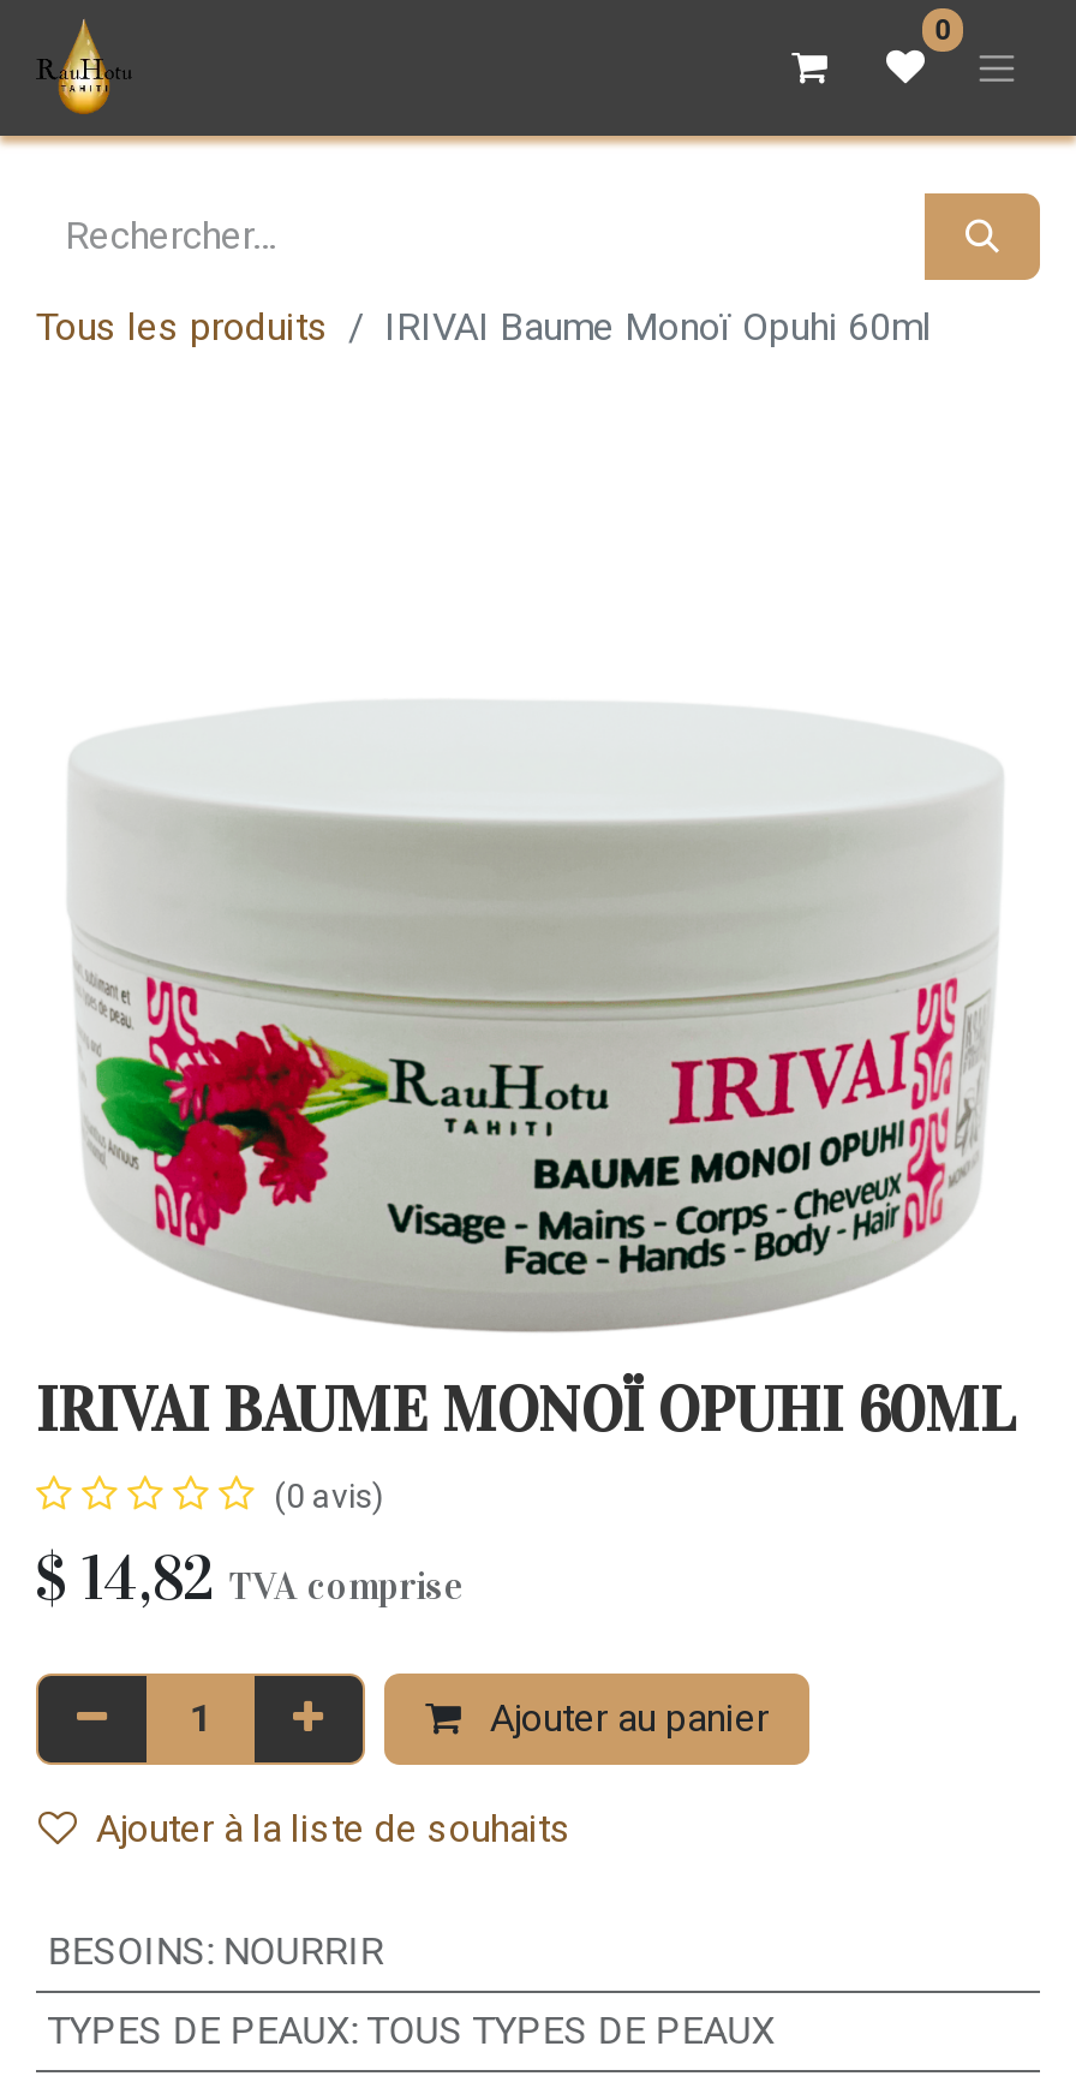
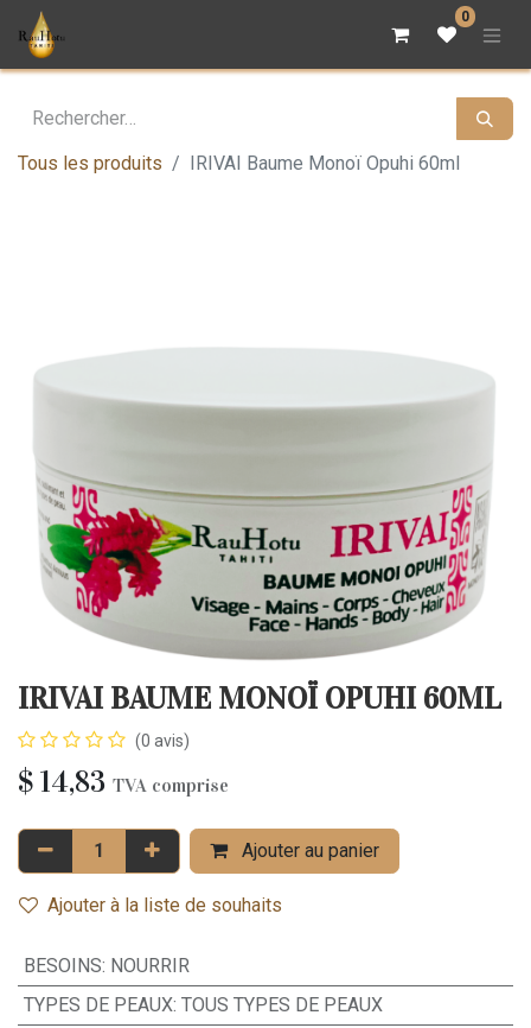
- $14,82 TVA comprise
+ $14,83 TVA comprise
